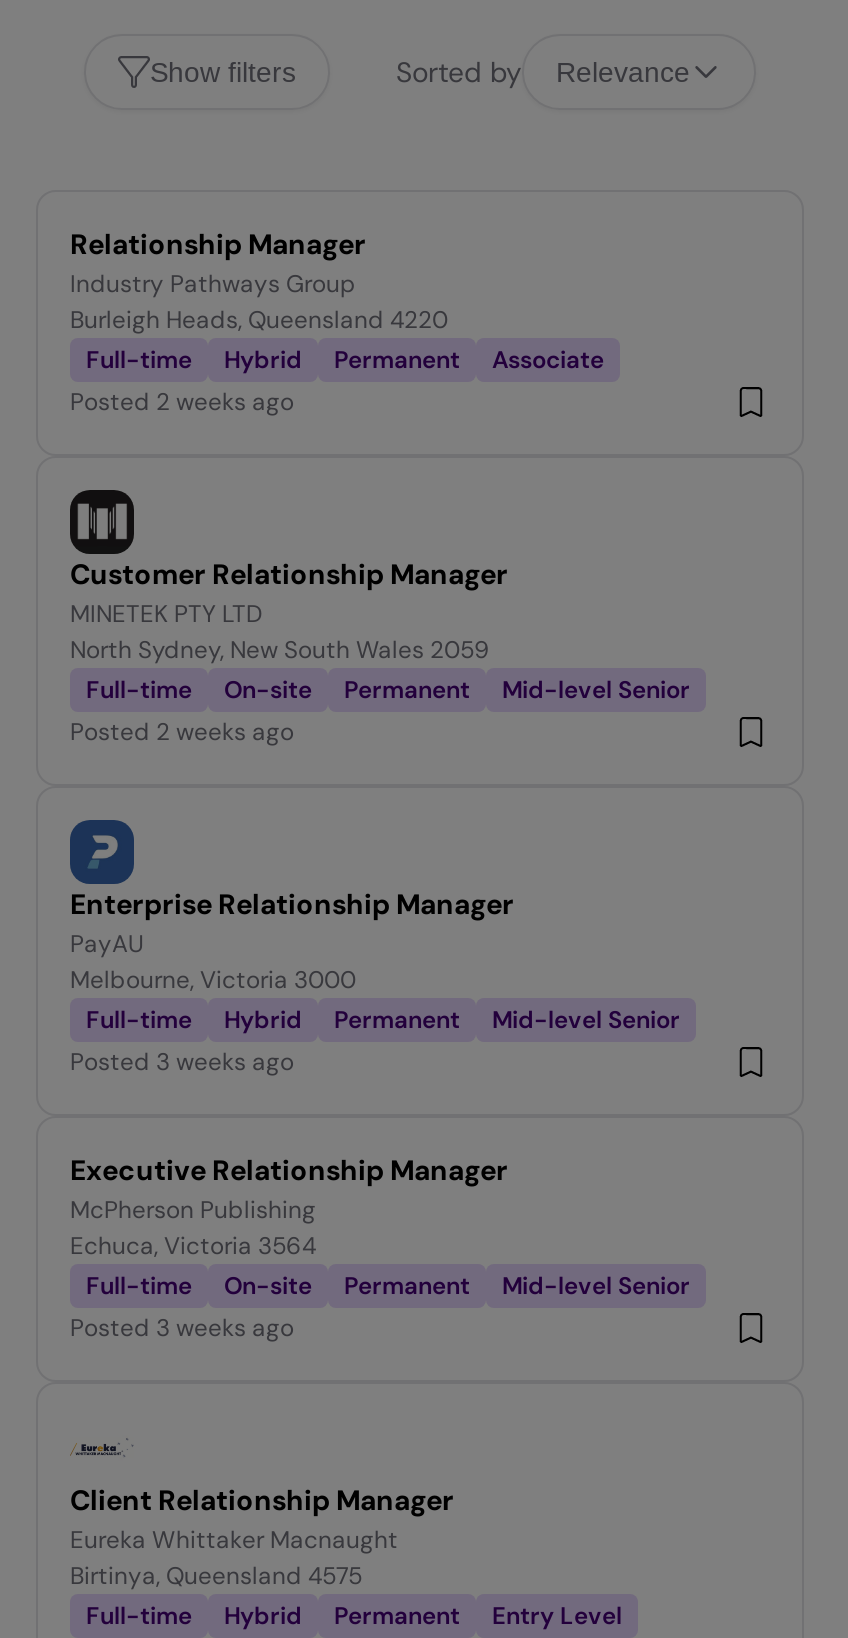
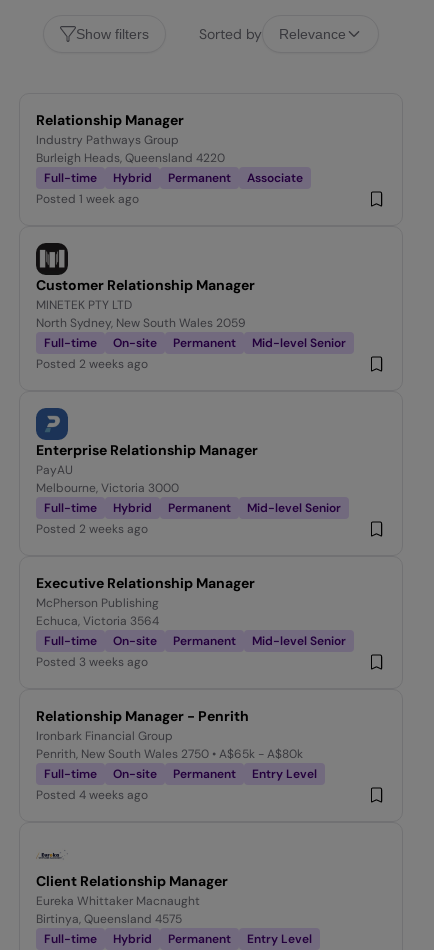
- Posted 2 weeks ago
+ Posted 1 week ago

- Posted 3 weeks ago
+ Posted 2 weeks ago

+ Relationship Manager - Penrith
+ Ironbark Financial Group
+ Penrith, New South Wales 2750 • A$65k - A$80k
+ Full-time
+ On-site
+ Permanent
+ Entry Level
+ Posted 4 weeks ago
